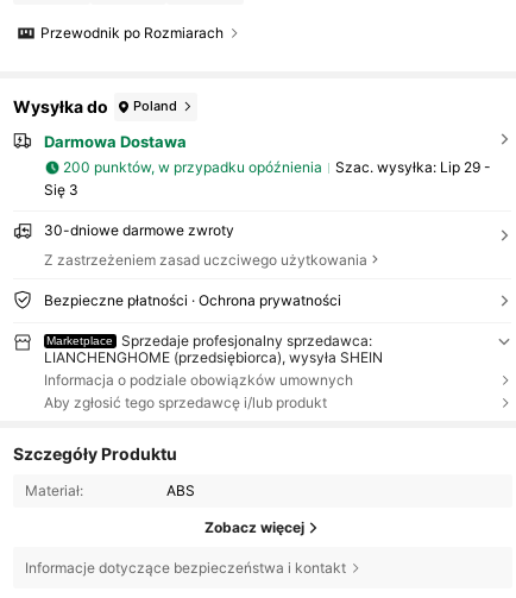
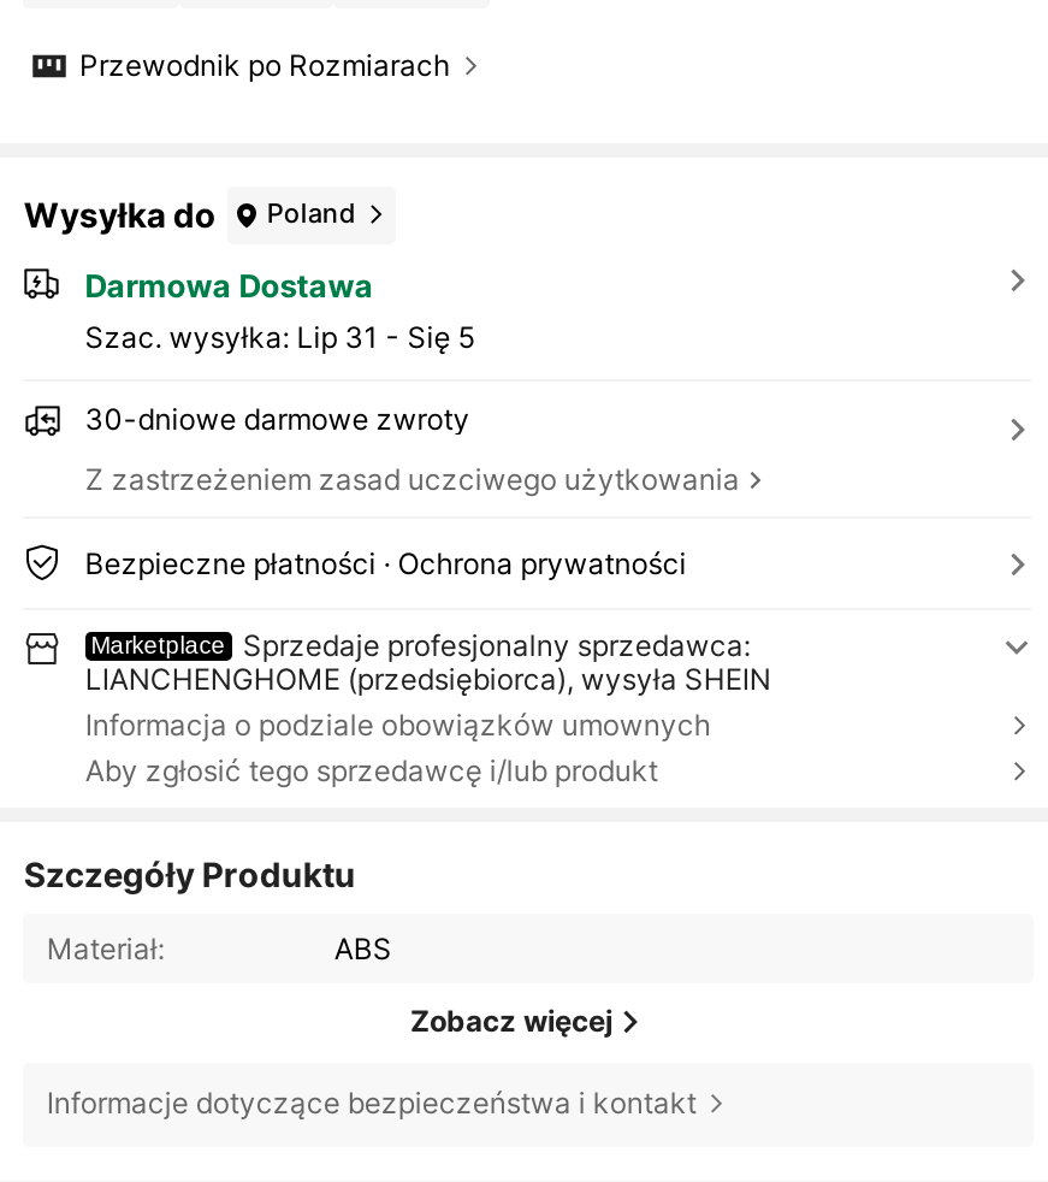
- 200 punktów, w przypadku opóźnienia
- Szac. wysyłka: Lip 29 -
- Się 3
+ Szac. wysyłka: Lip 31 - Się 5
